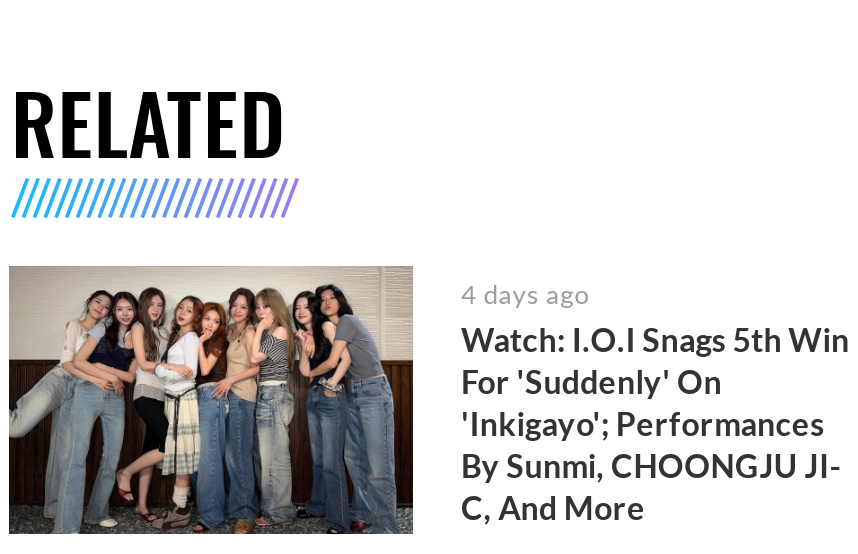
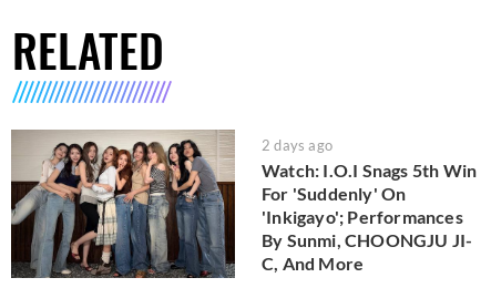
- 4 days ago
+ 2 days ago
